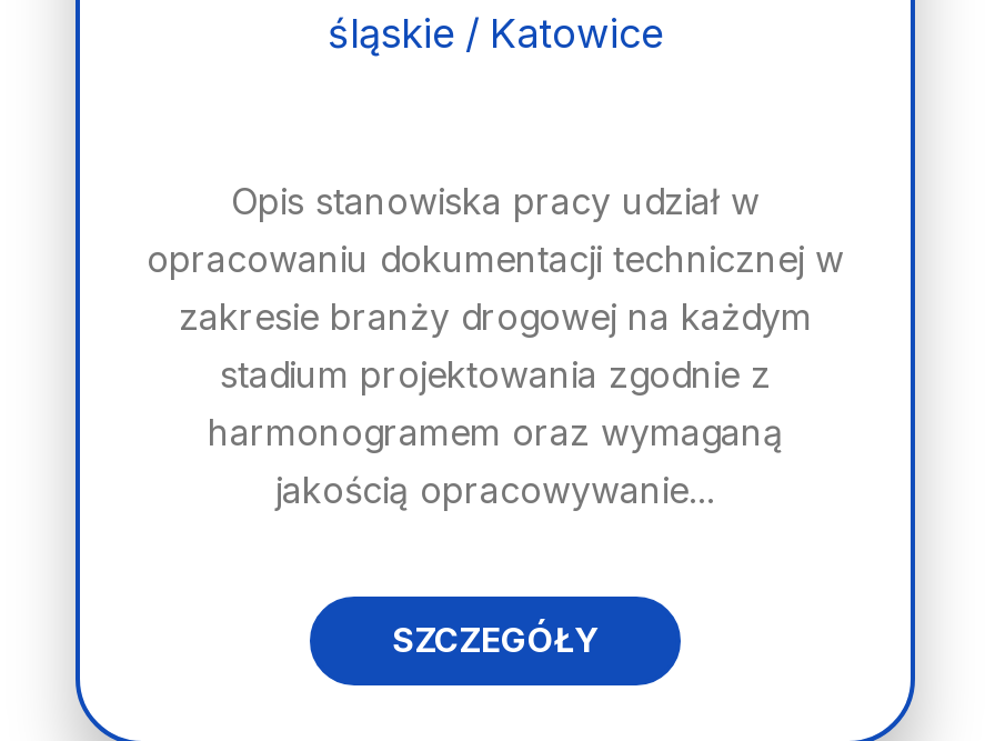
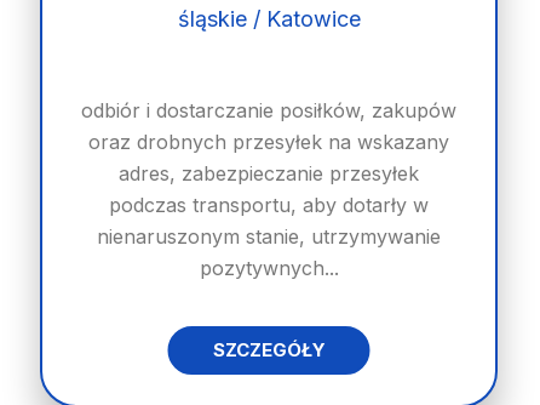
- Opis stanowiska pracy udział w
- opracowaniu dokumentacji technicznej w
- zakresie branży drogowej na każdym
- stadium projektowania zgodnie z
- harmonogramem oraz wymaganą
- jakością opracowywanie...
+ odbiór i dostarczanie posiłków, zakupów
+ oraz drobnych przesyłek na wskazany
+ adres, zabezpieczanie przesyłek
+ podczas transportu, aby dotarły w
+ nienaruszonym stanie, utrzymywanie
+ pozytywnych...
